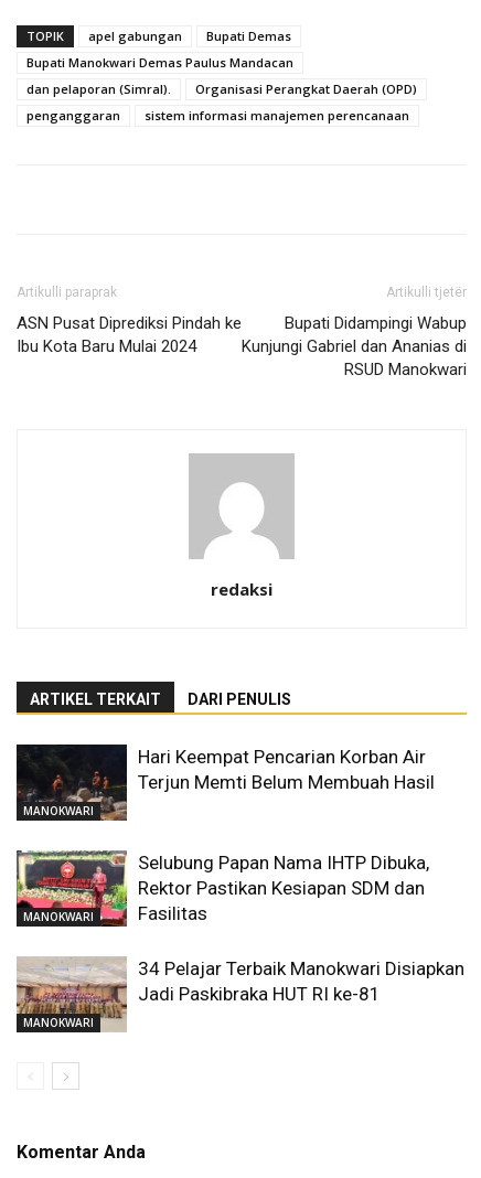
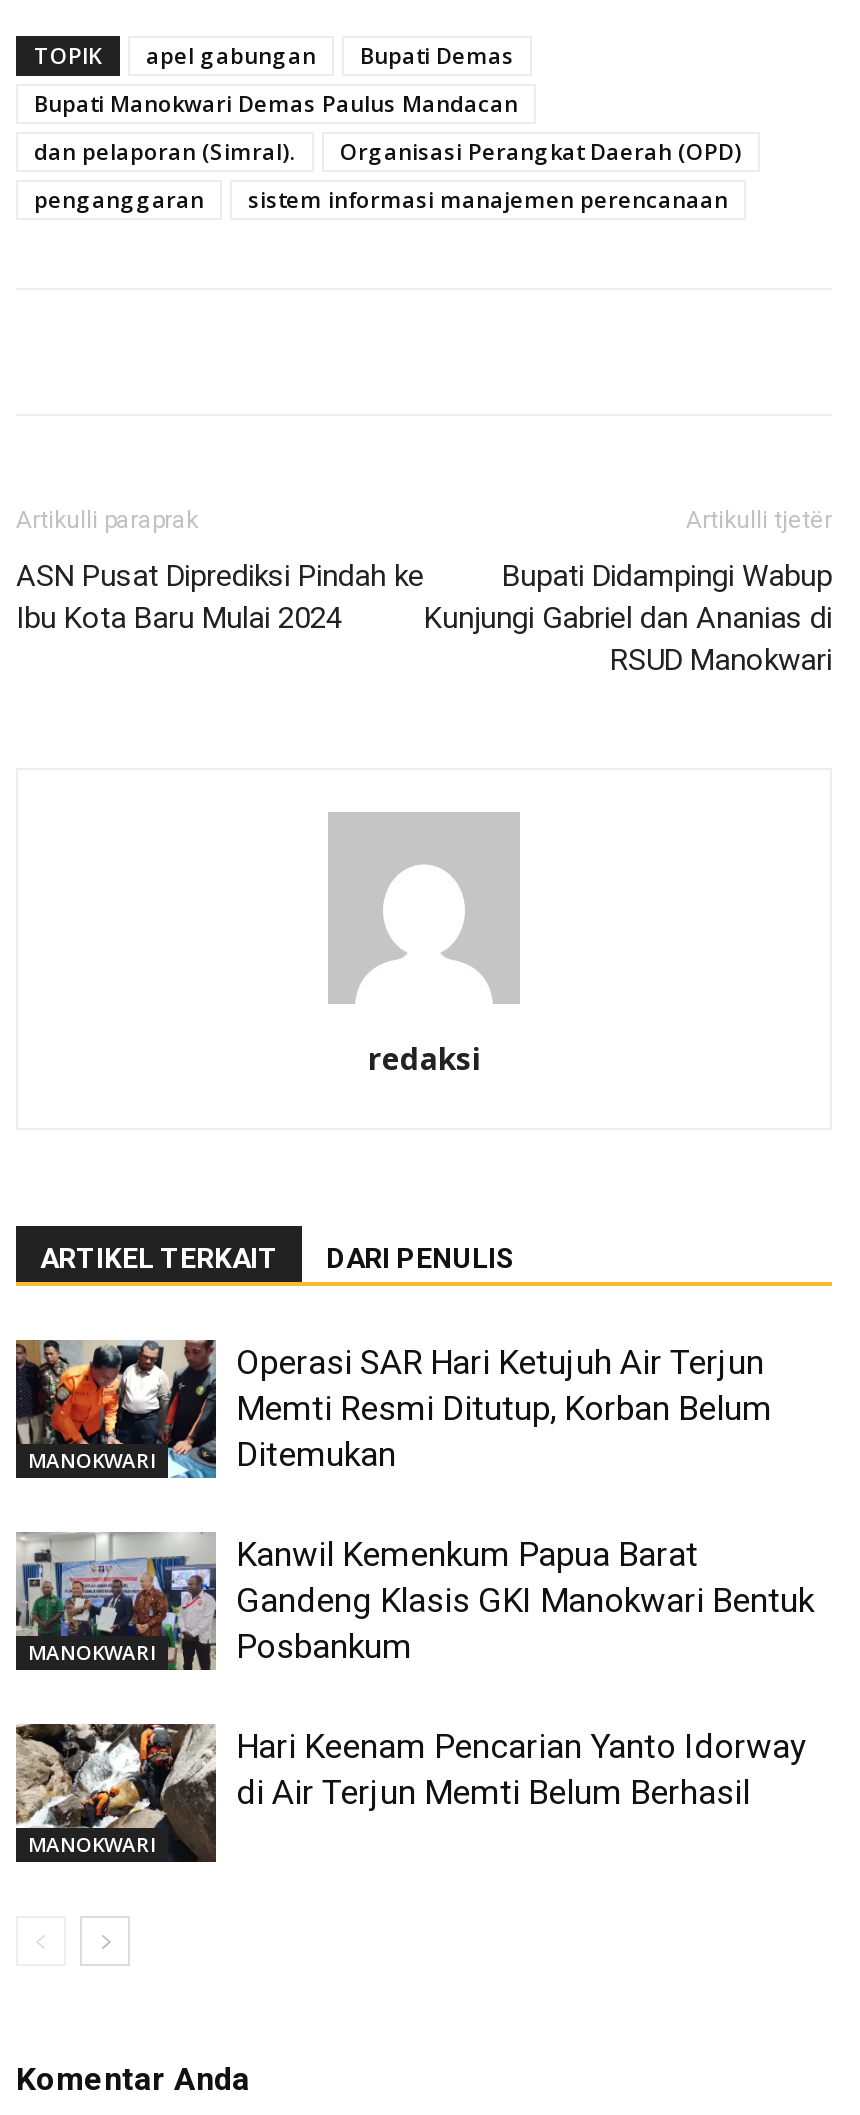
- [image]
- Hari Keempat Pencarian Korban Air
- Terjun Memti Belum Membuah Hasil
+ [image]
+ Operasi SAR Hari Ketujuh Air Terjun
+ Memti Resmi Ditutup, Korban Belum
+ Ditemukan

- [image]
- Selubung Papan Nama IHTP Dibuka,
- Rektor Pastikan Kesiapan SDM dan
- Fasilitas
+ [image]
+ Kanwil Kemenkum Papua Barat
+ Gandeng Klasis GKI Manokwari Bentuk
+ Posbankum

- [image]
- 34 Pelajar Terbaik Manokwari Disiapkan
- Jadi Paskibraka HUT RI ke-81
+ [image]
+ Hari Keenam Pencarian Yanto Idorway
+ di Air Terjun Memti Belum Berhasil
